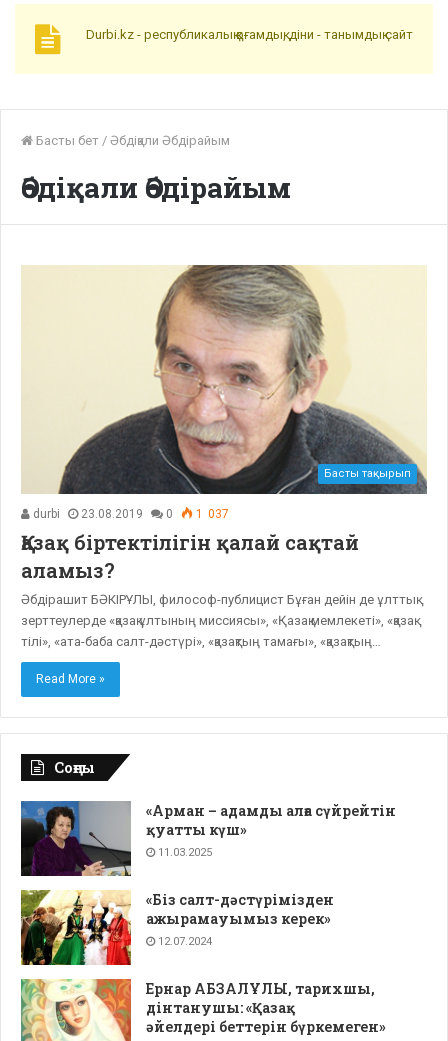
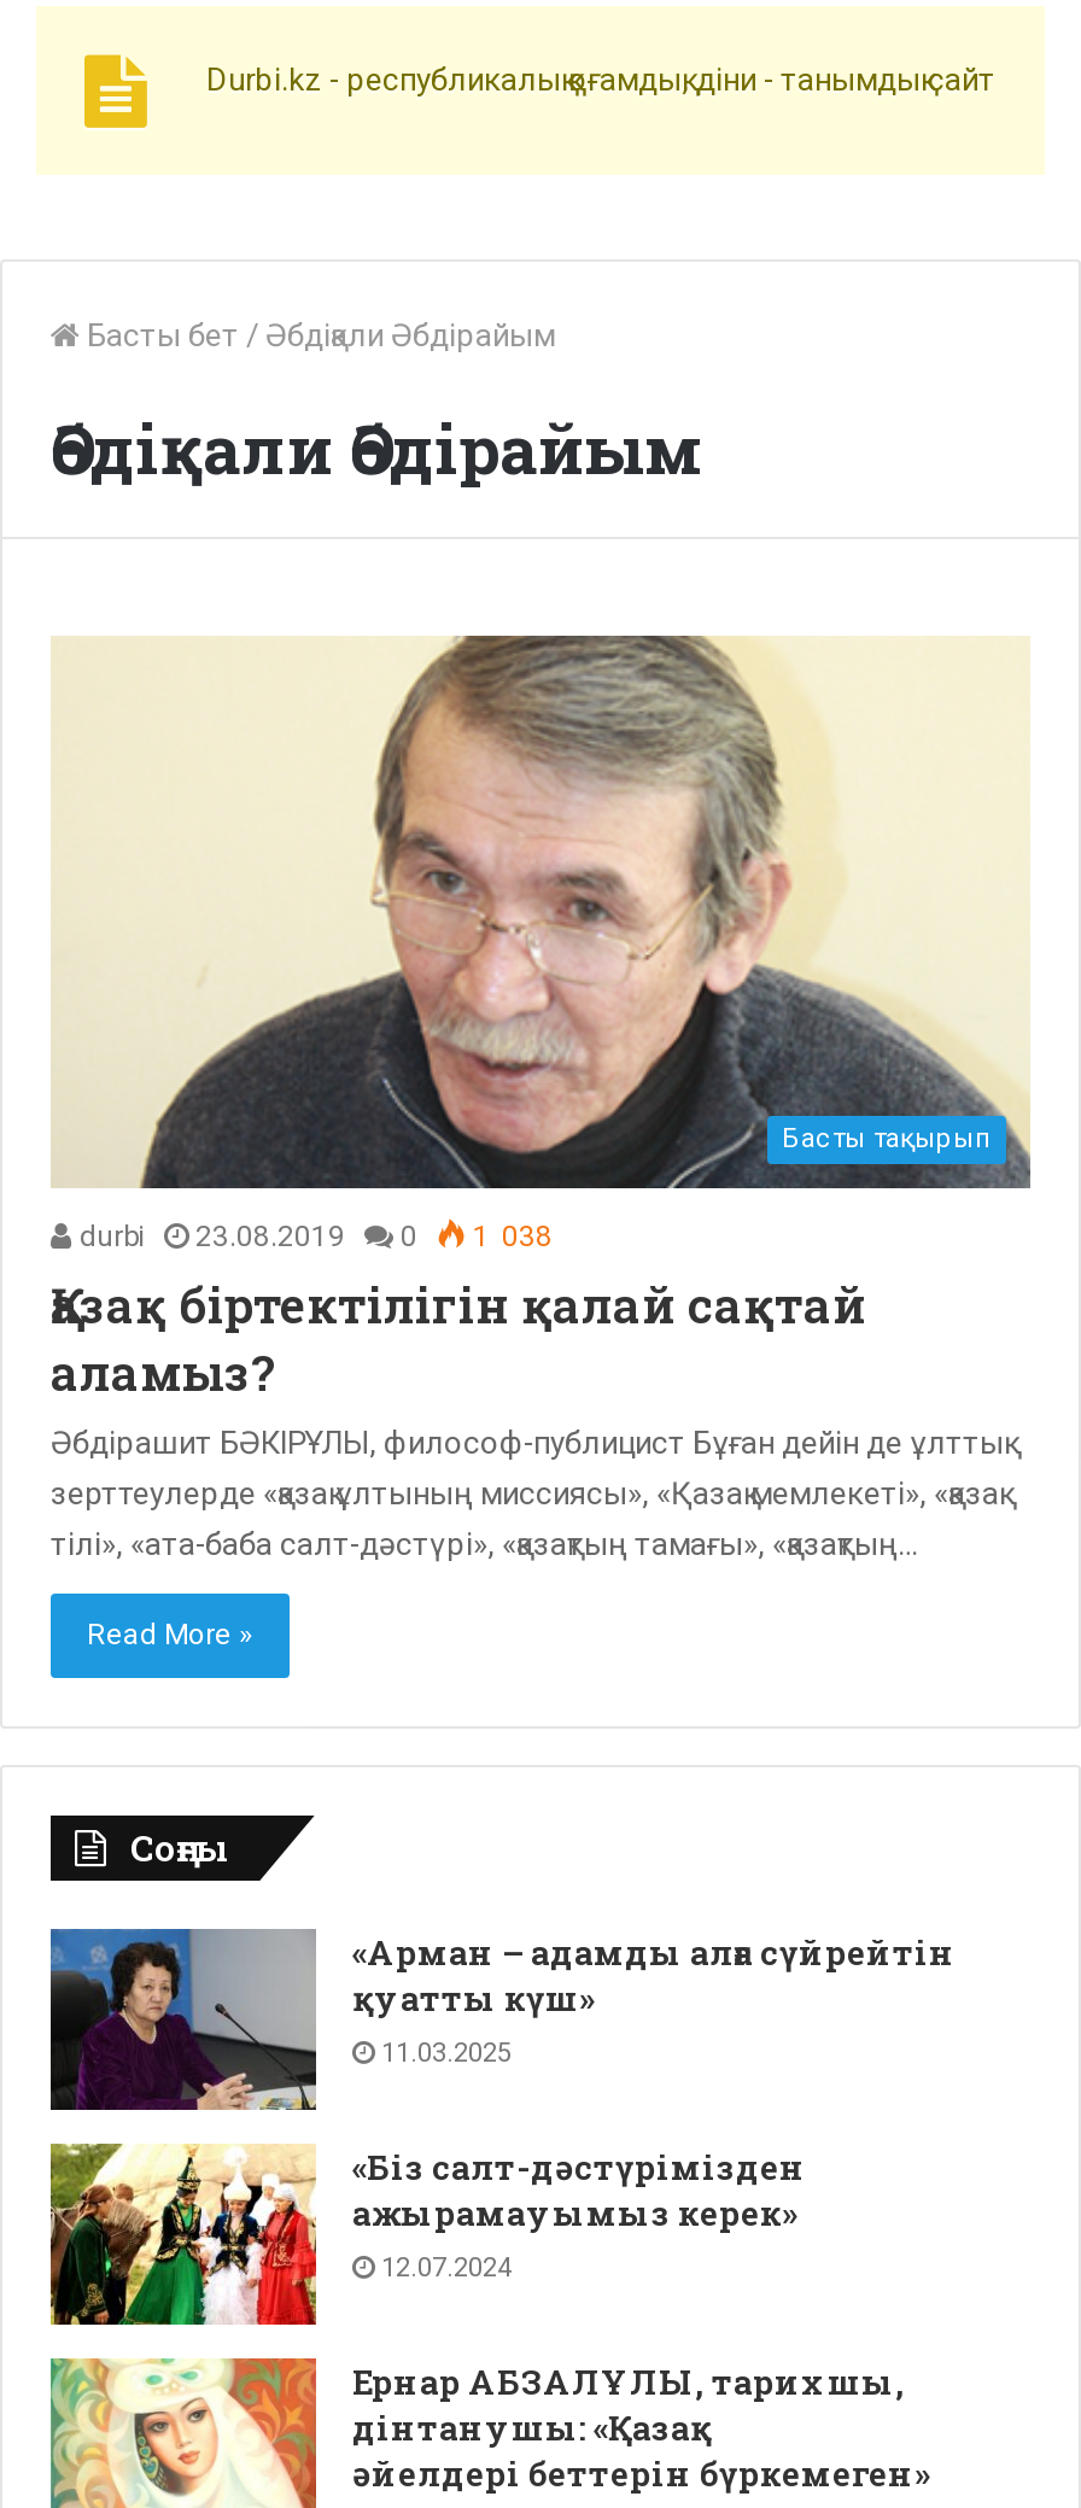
- durbi 23.08.2019 0 1 037
+ durbi 23.08.2019 0 1 038
